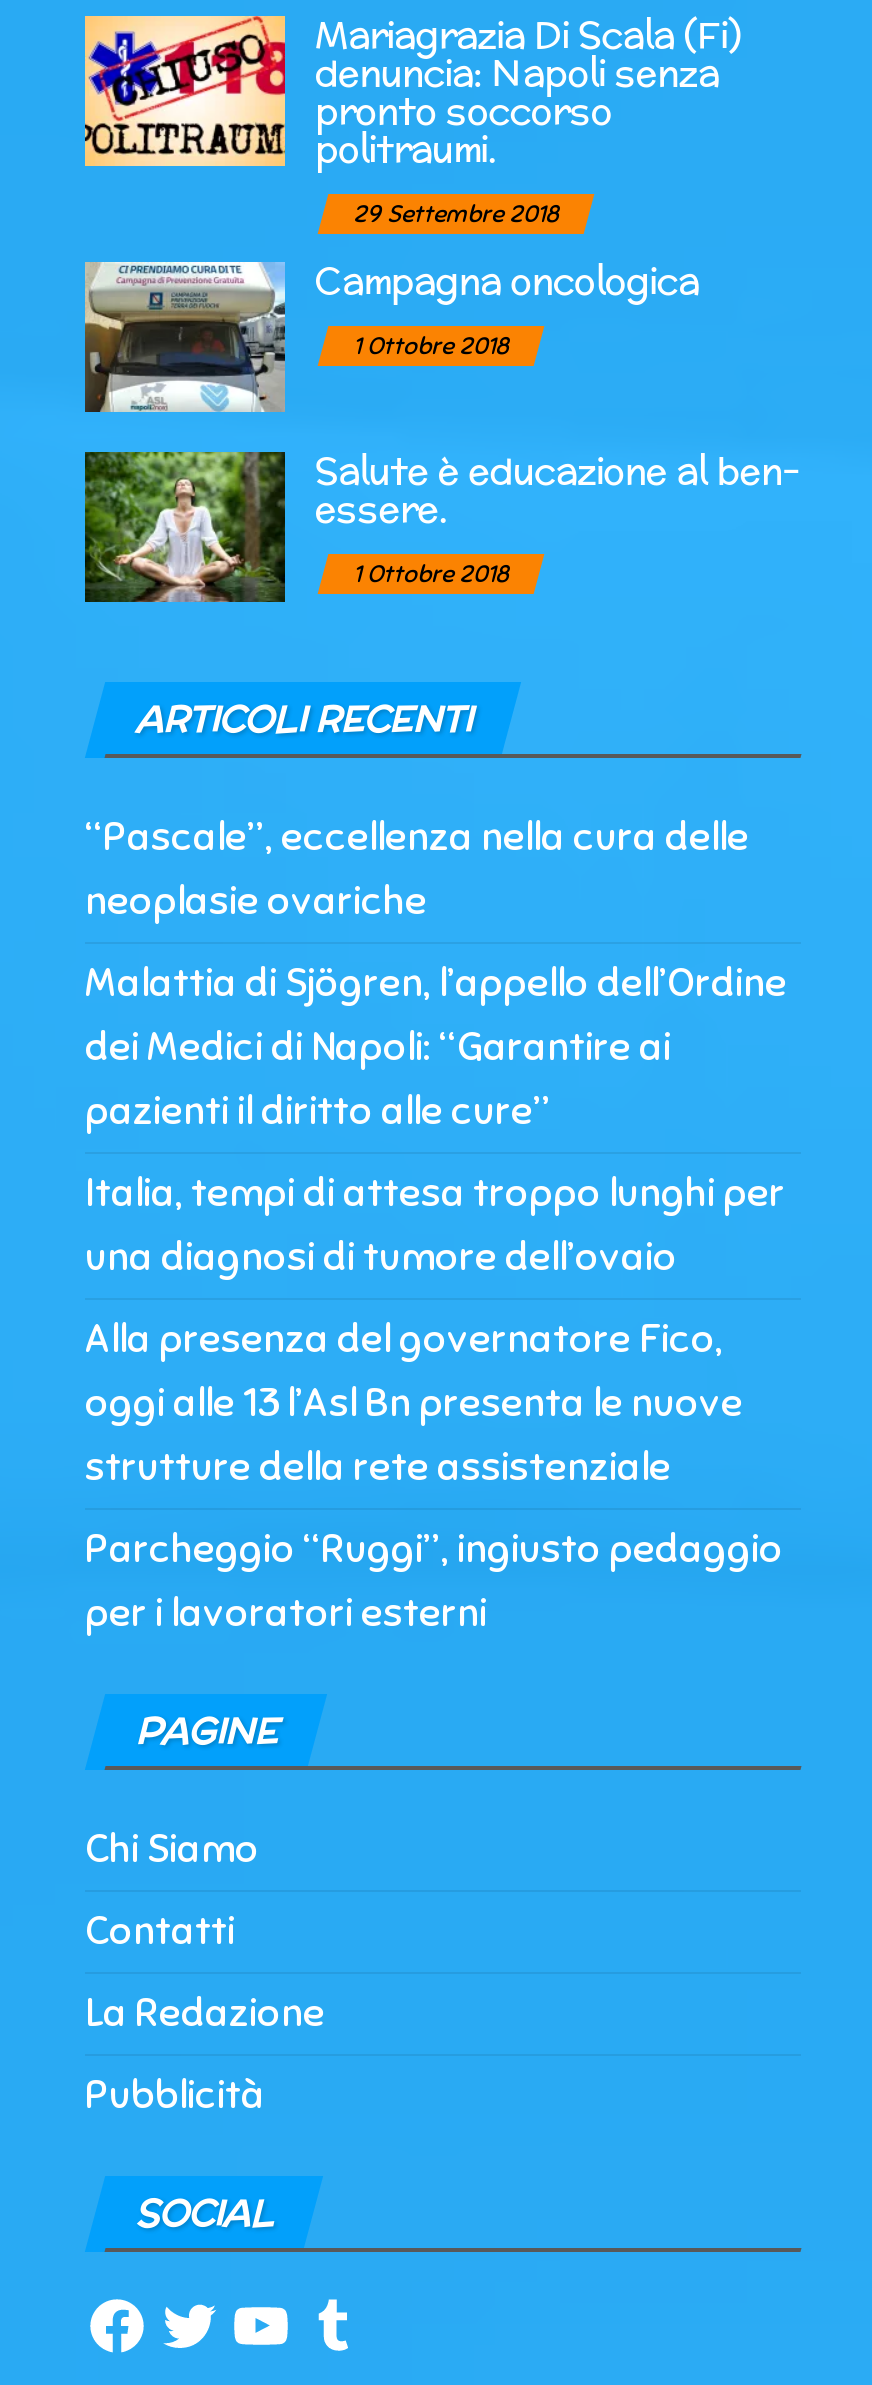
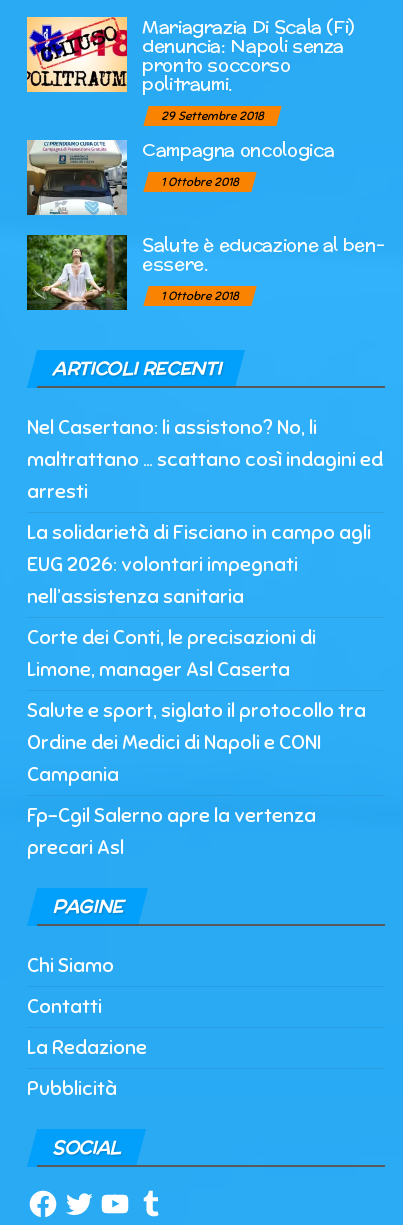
- “Pascale”, eccellenza nella cura delle
- neoplasie ovariche
+ Nel Casertano: li assistono? No, li
+ maltrattano … scattano così indagini ed
+ arresti

- Malattia di Sjögren, l’appello dell’Ordine
- dei Medici di Napoli: “Garantire ai
- pazienti il diritto alle cure”
+ La solidarietà di Fisciano in campo agli
+ EUG 2026: volontari impegnati
+ nell’assistenza sanitaria

- Italia, tempi di attesa troppo lunghi per
- una diagnosi di tumore dell’ovaio
+ Corte dei Conti, le precisazioni di
+ Limone, manager Asl Caserta

- Alla presenza del governatore Fico,
- oggi alle 13 l’Asl Bn presenta le nuove
- strutture della rete assistenziale
+ Salute e sport, siglato il protocollo tra
+ Ordine dei Medici di Napoli e CONI
+ Campania

- Parcheggio “Ruggi”, ingiusto pedaggio
- per i lavoratori esterni
+ Fp-Cgil Salerno apre la vertenza
+ precari Asl
